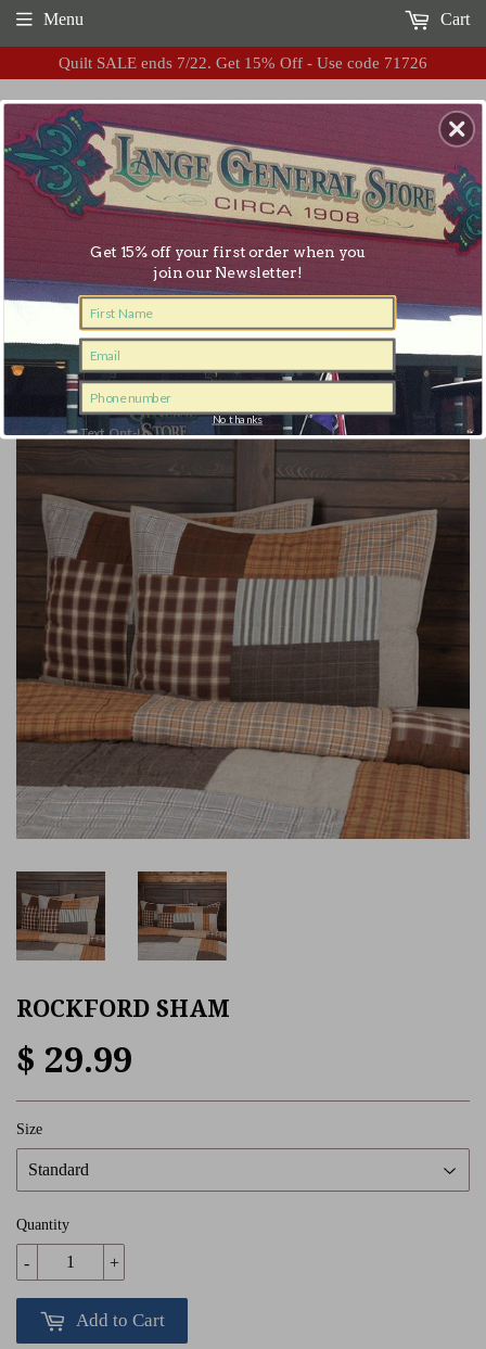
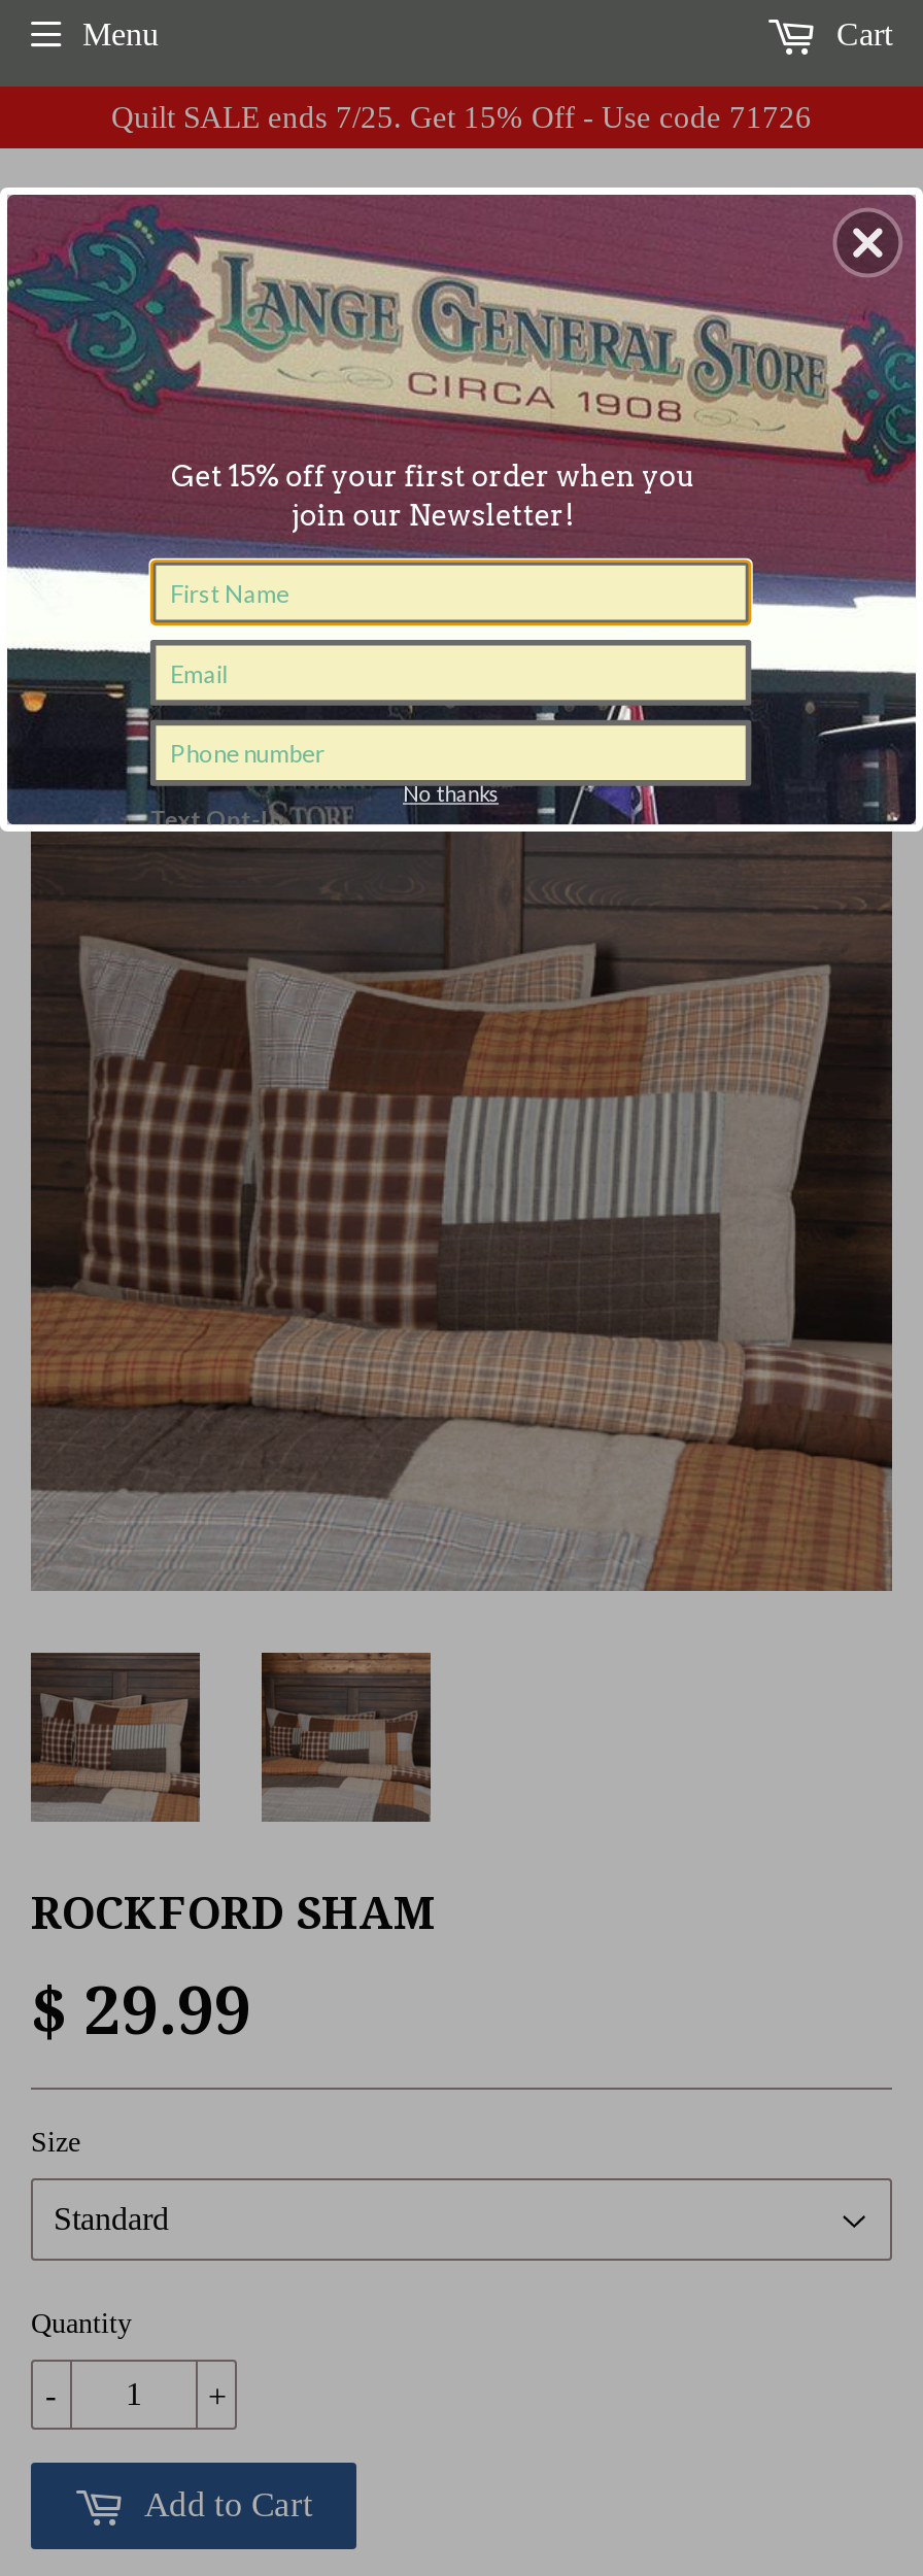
- Quilt SALE ends 7/22. Get 15% Off - Use code 71726
+ Quilt SALE ends 7/25. Get 15% Off - Use code 71726
